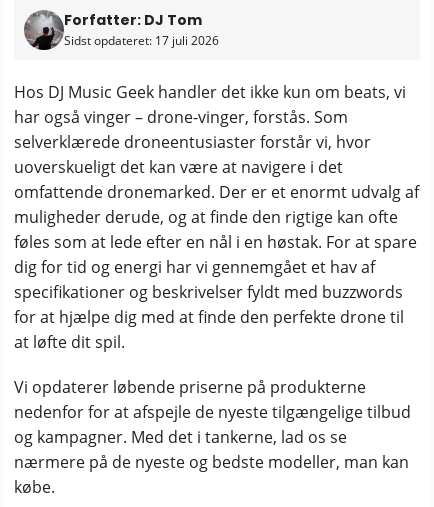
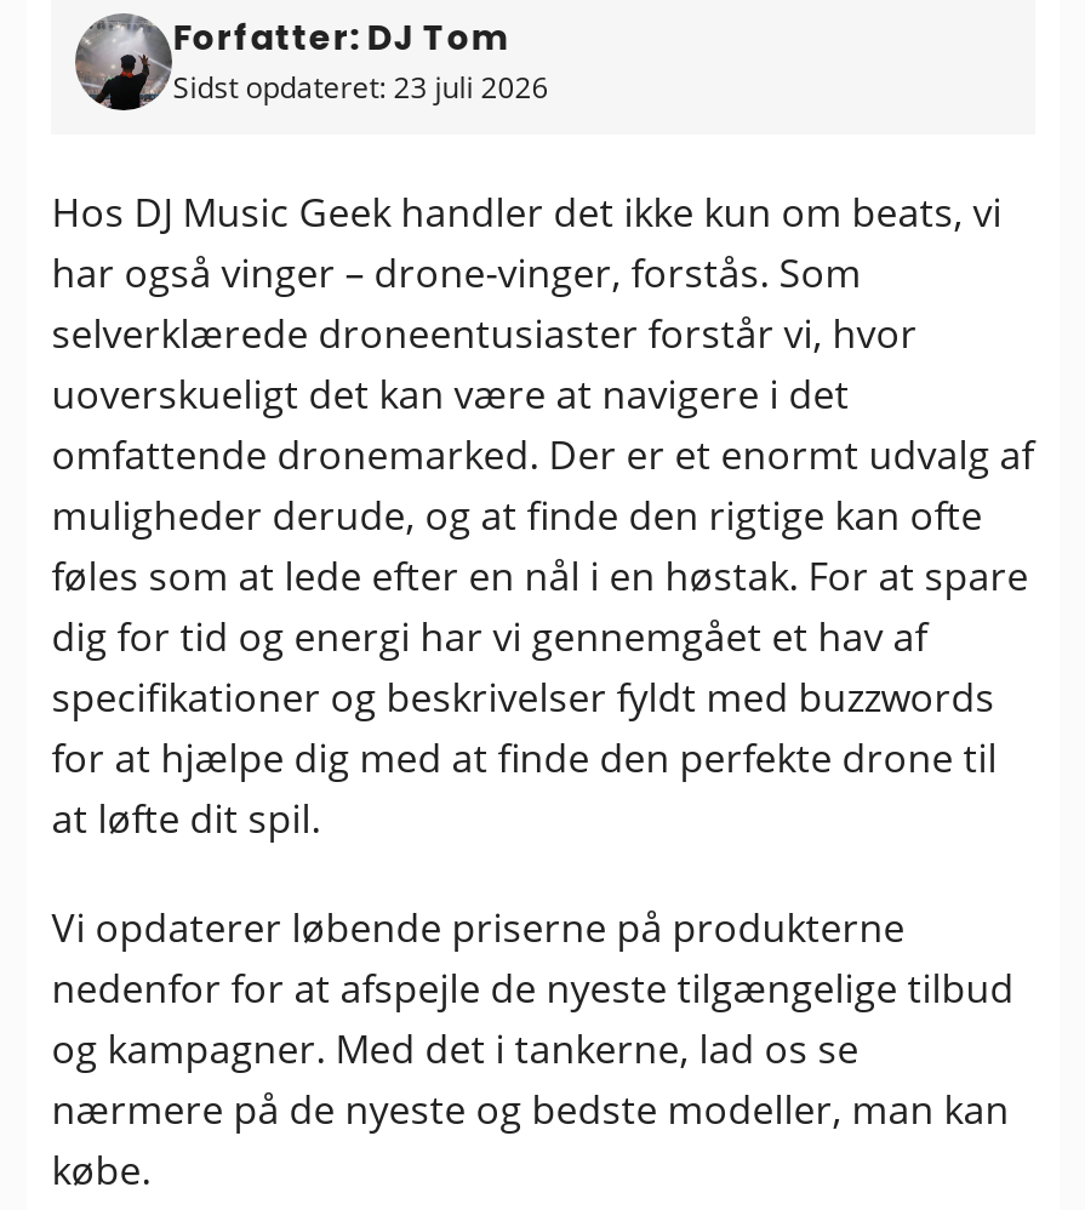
- Sidst opdateret: 17 juli 2026
+ Sidst opdateret: 23 juli 2026
